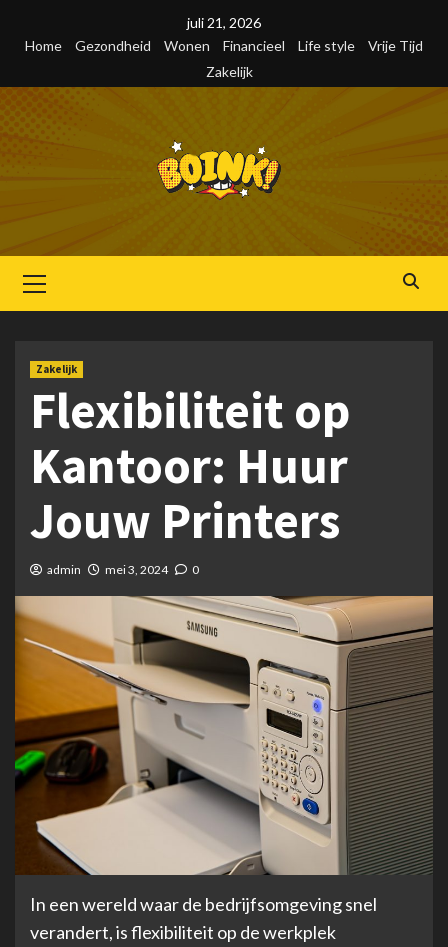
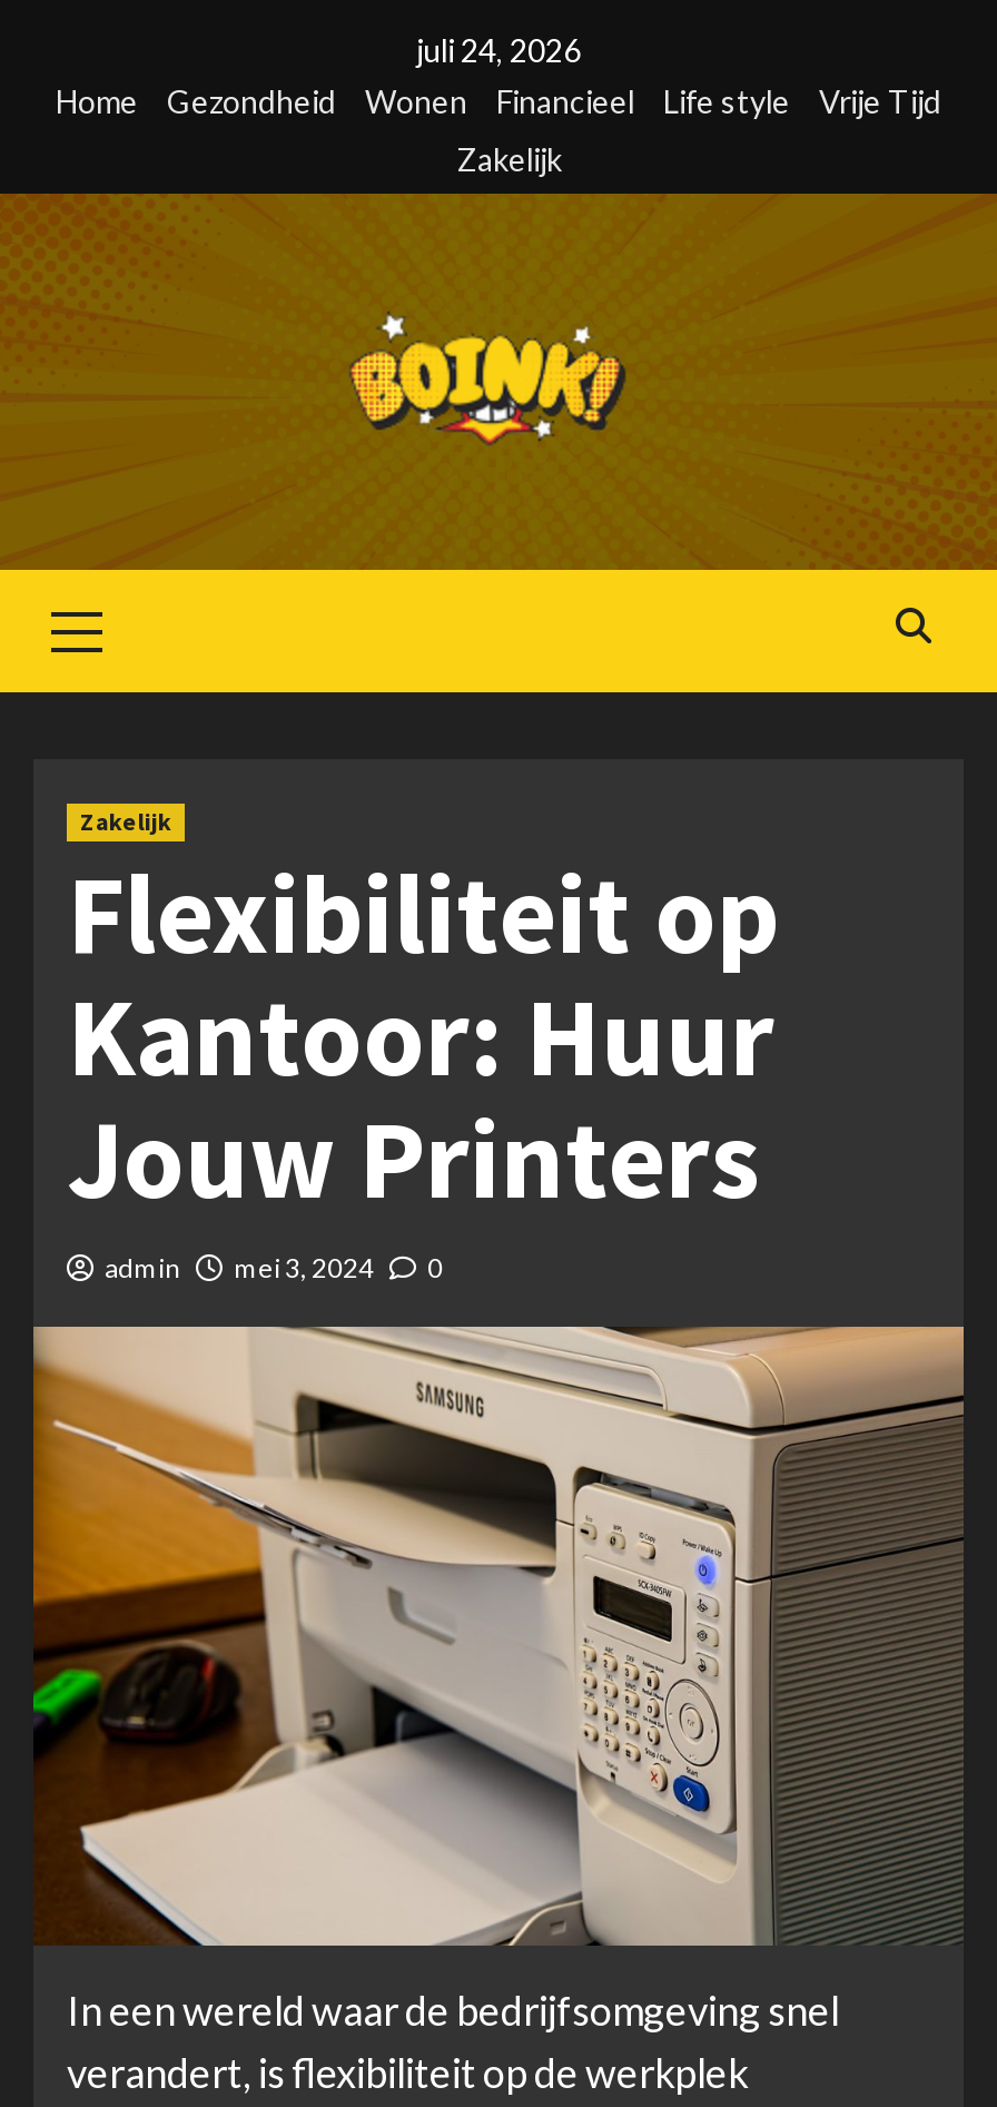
- juli 21, 2026
+ juli 24, 2026
